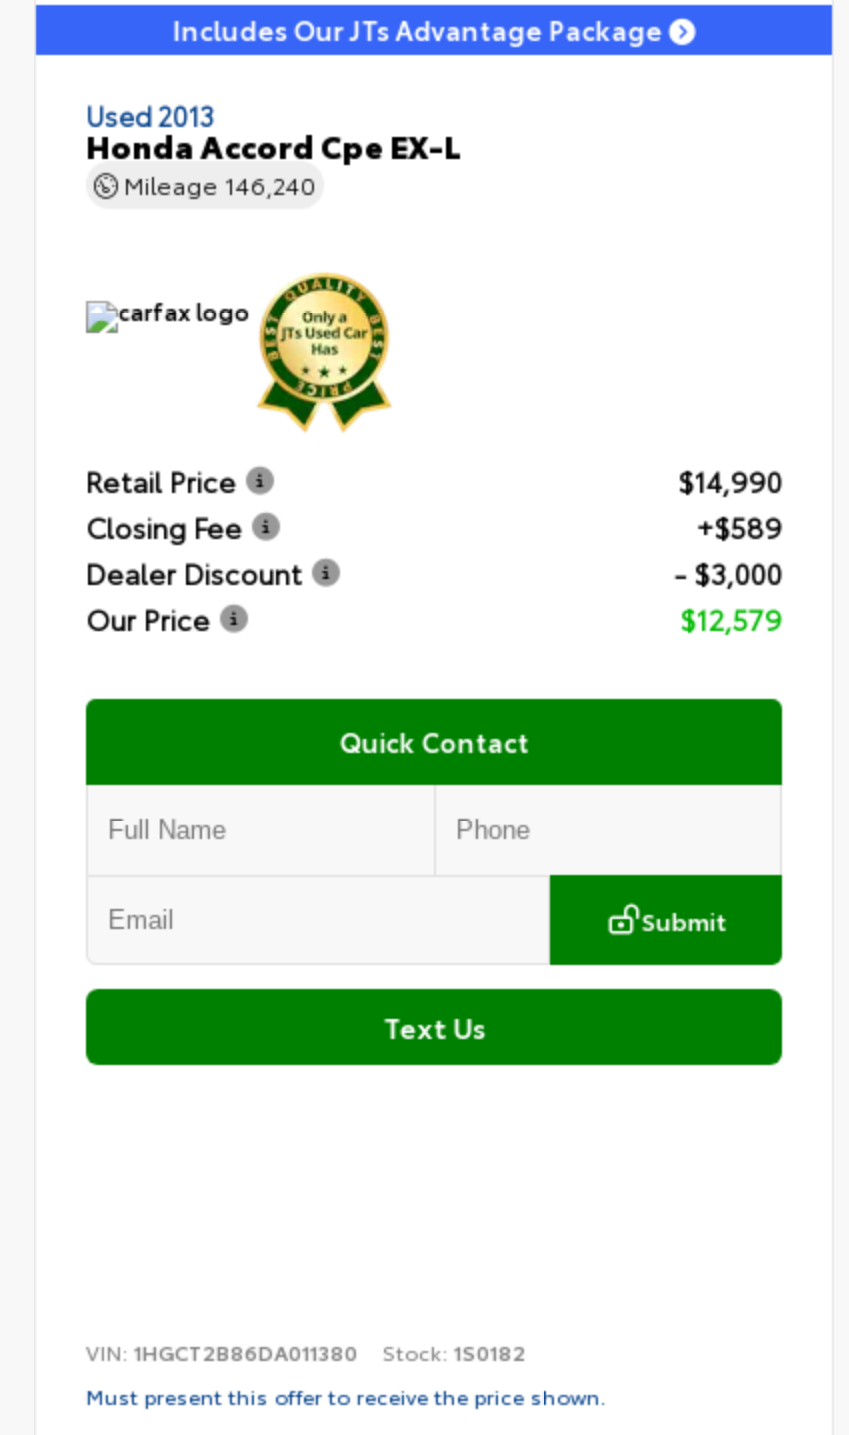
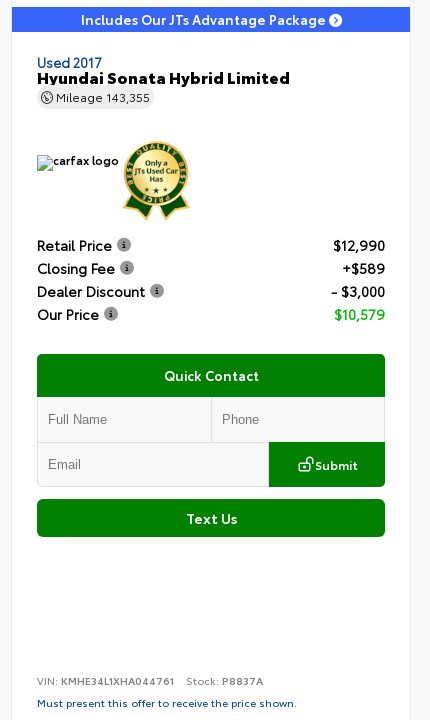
- Used 2013
- Honda Accord Cpe EX-L
- Mileage 146,240
+ Used 2017
+ Hyundai Sonata Hybrid Limited
+ Mileage 143,355

- $14,990
+ $12,990

- $12,579
+ $10,579

- VIN: 1HGCT2B86DA011380
+ VIN: KMHE34L1XHA044761

- Stock: 1S0182
+ Stock: P8837A
